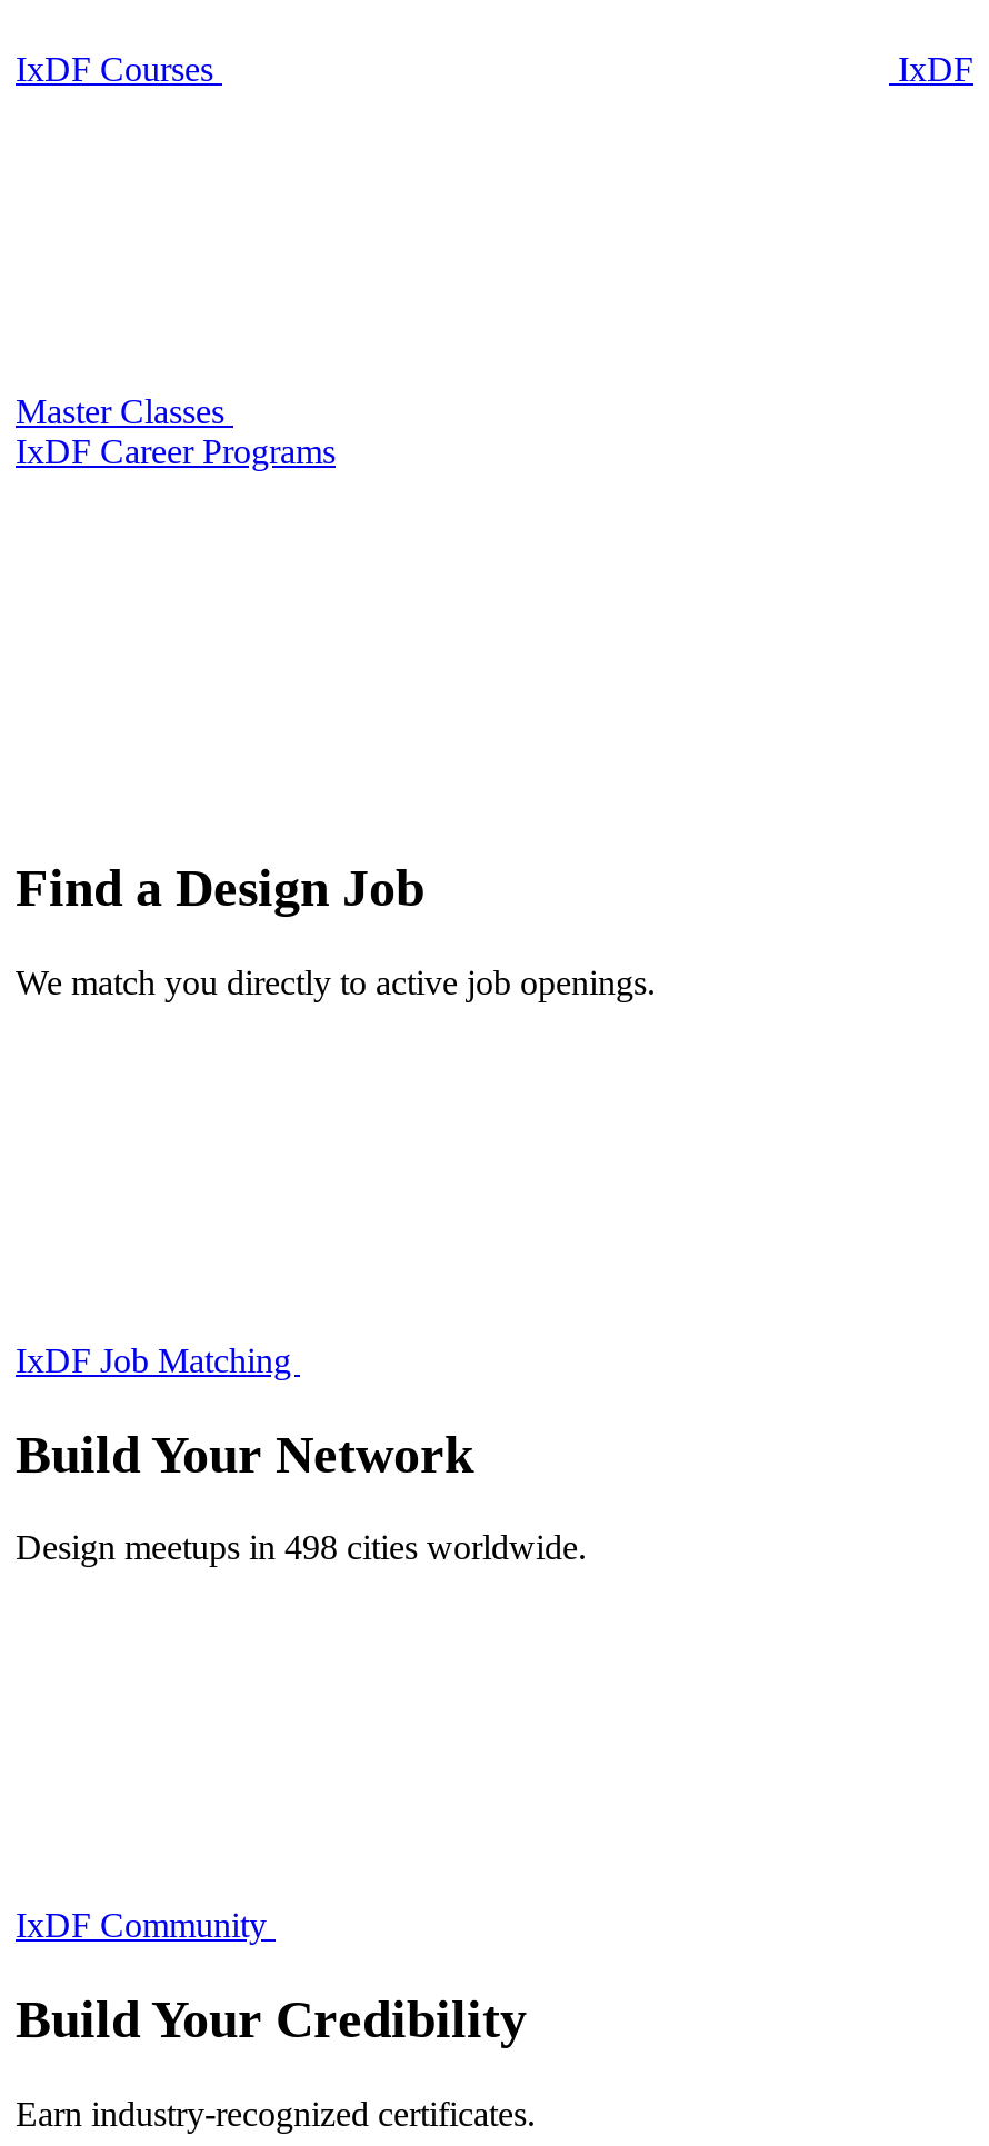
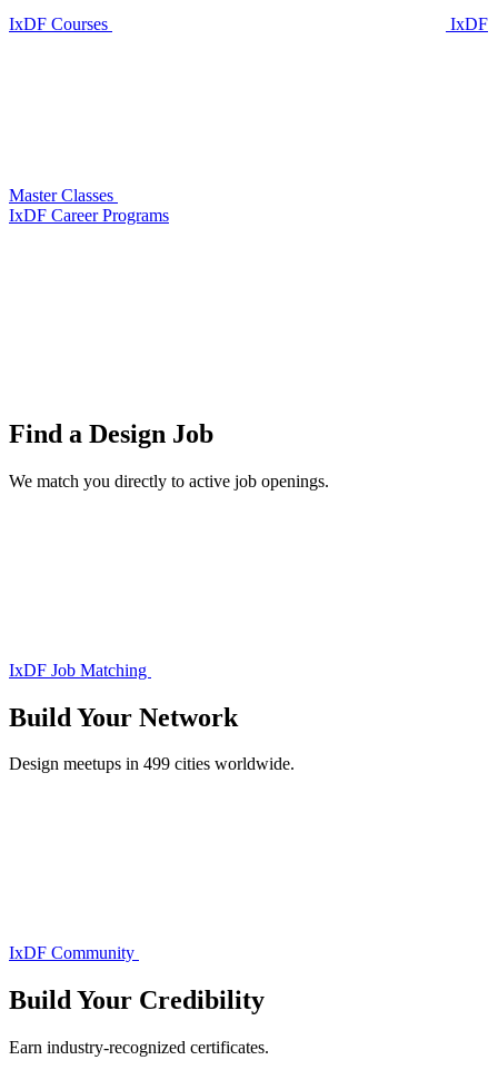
- Design meetups in 498 cities worldwide.
+ Design meetups in 499 cities worldwide.
